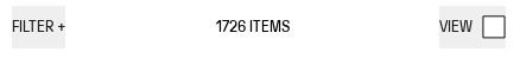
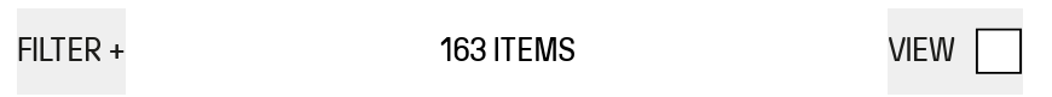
- 1726 ITEMS
+ 163 ITEMS
